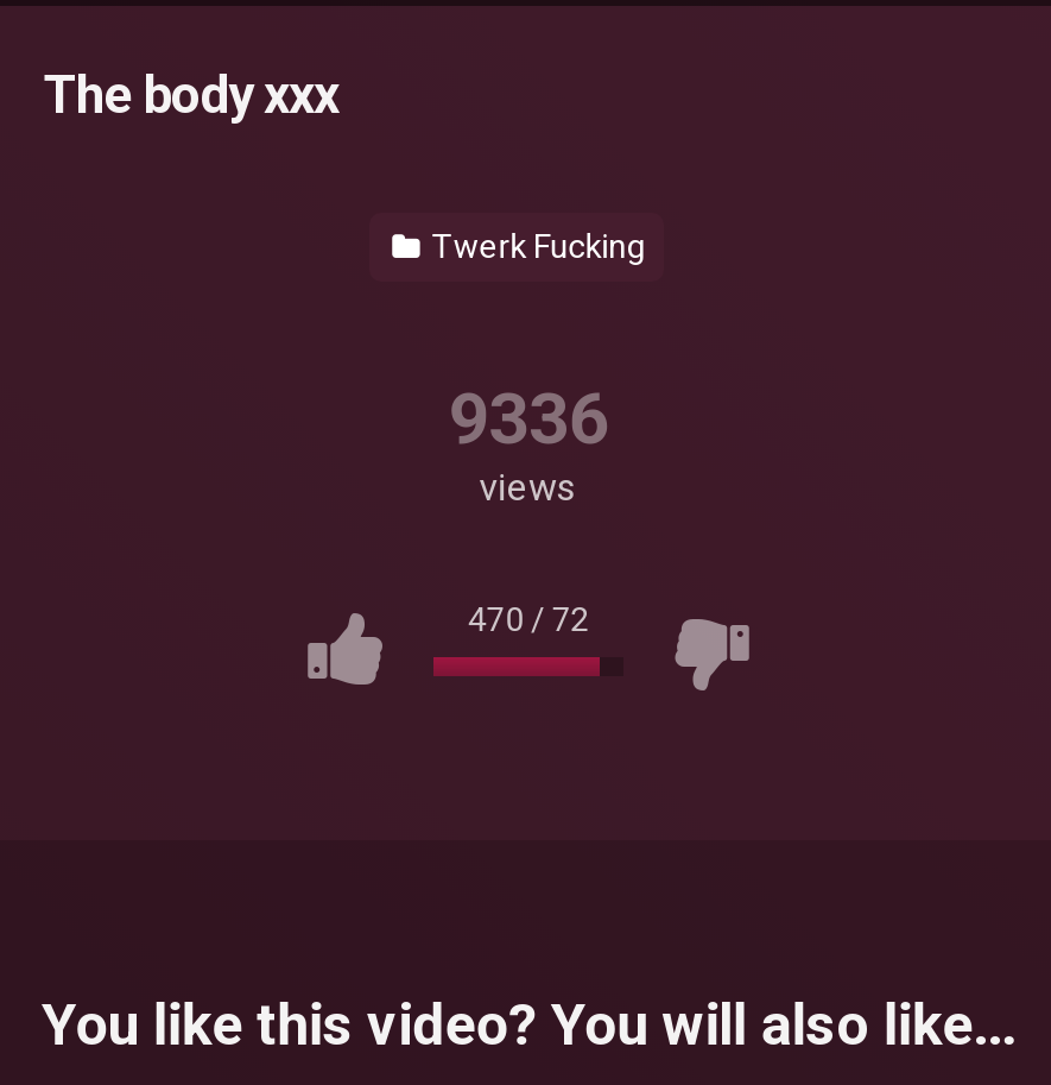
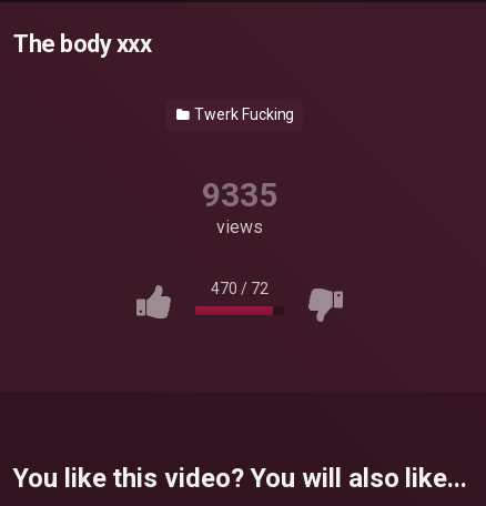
- 9336
+ 9335
